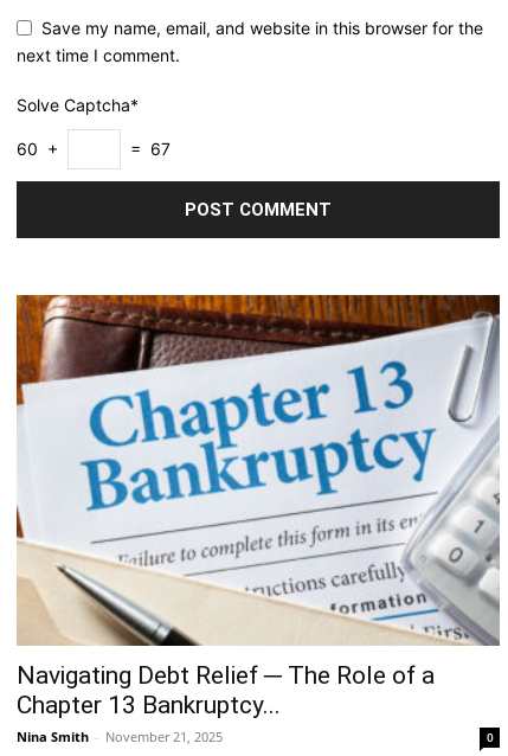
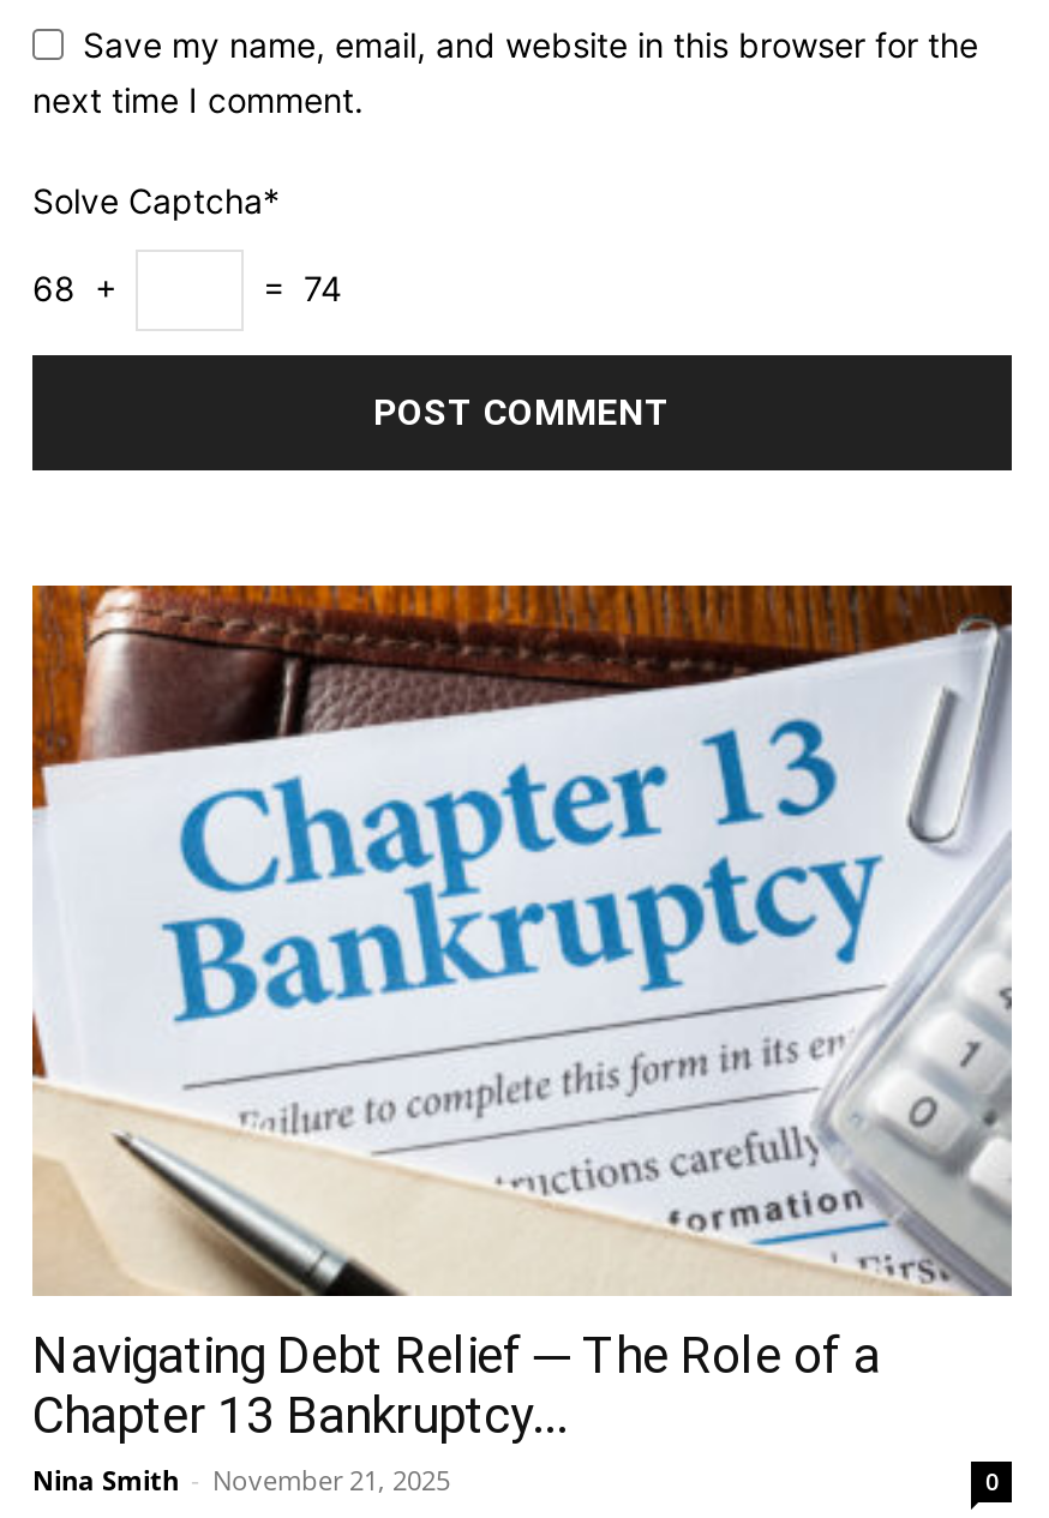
- 60 +
+ 68 +

- = 67
+ = 74
